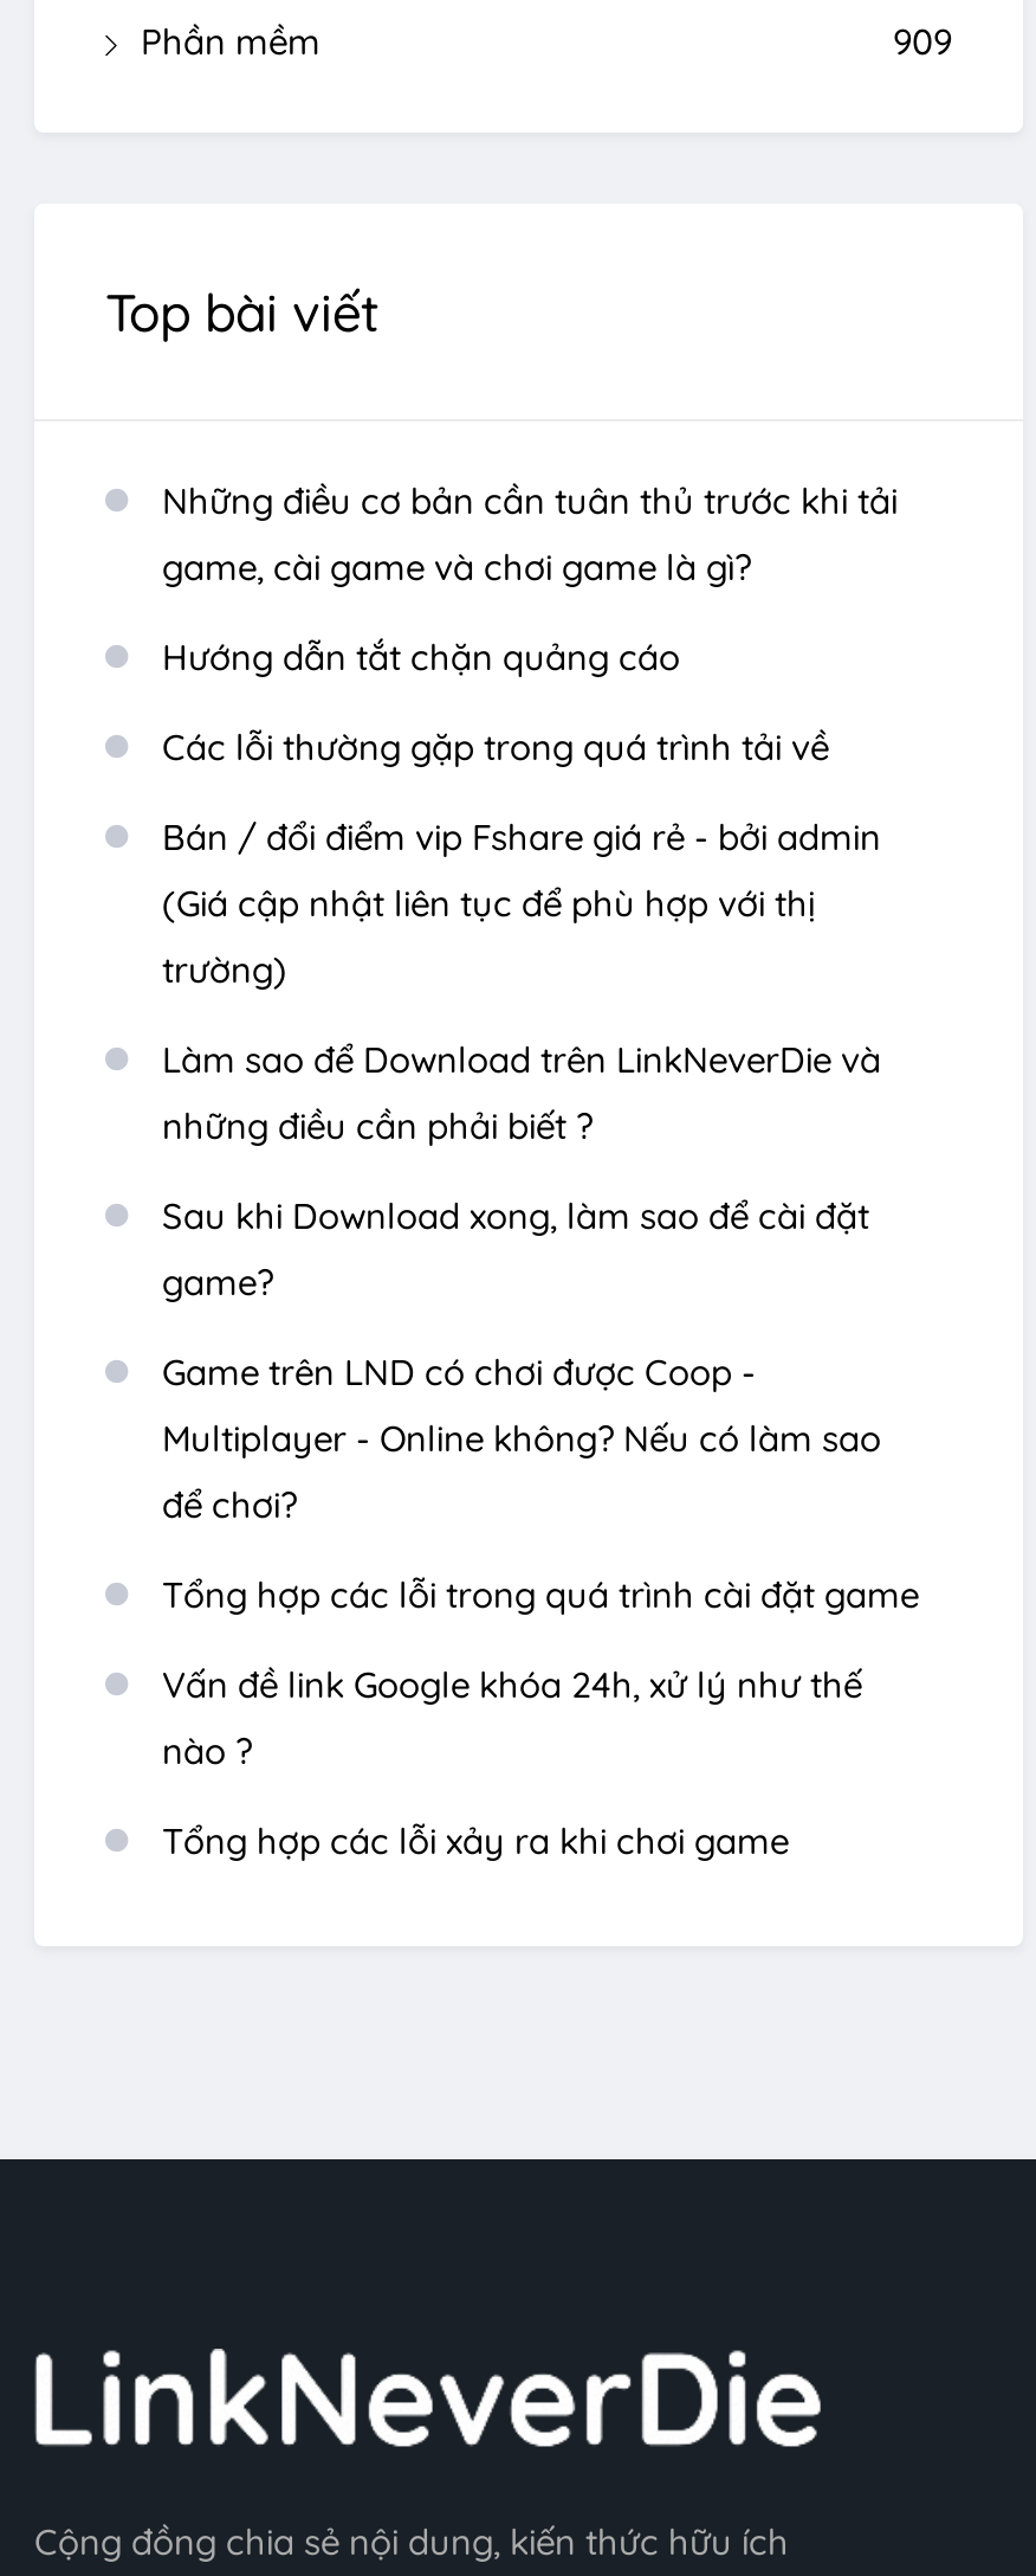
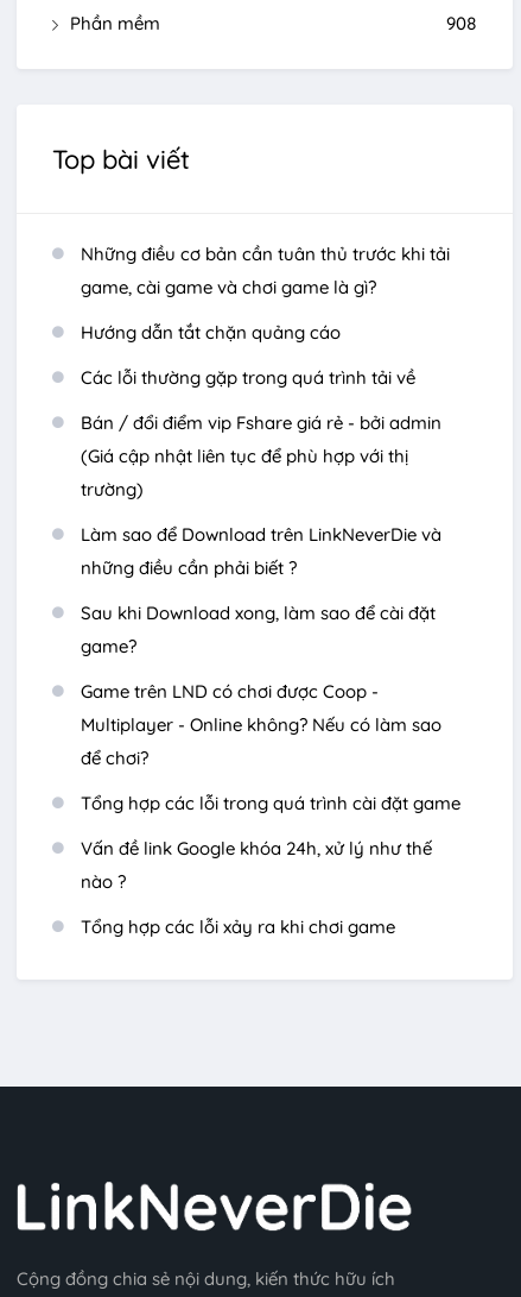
- 909
+ 908
